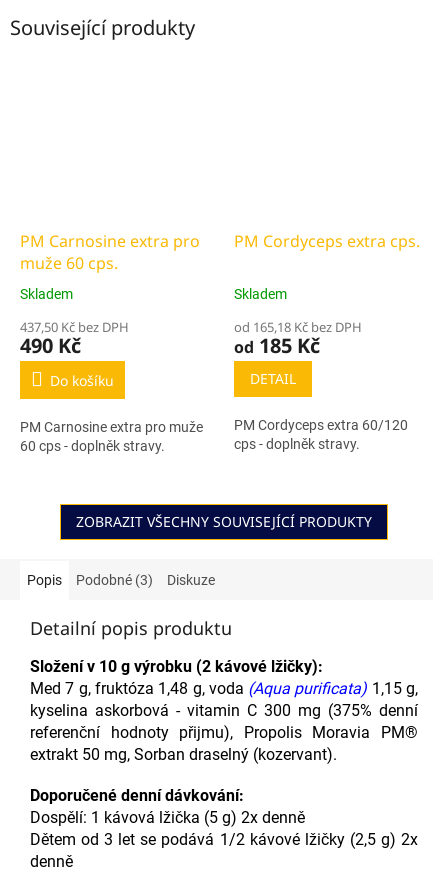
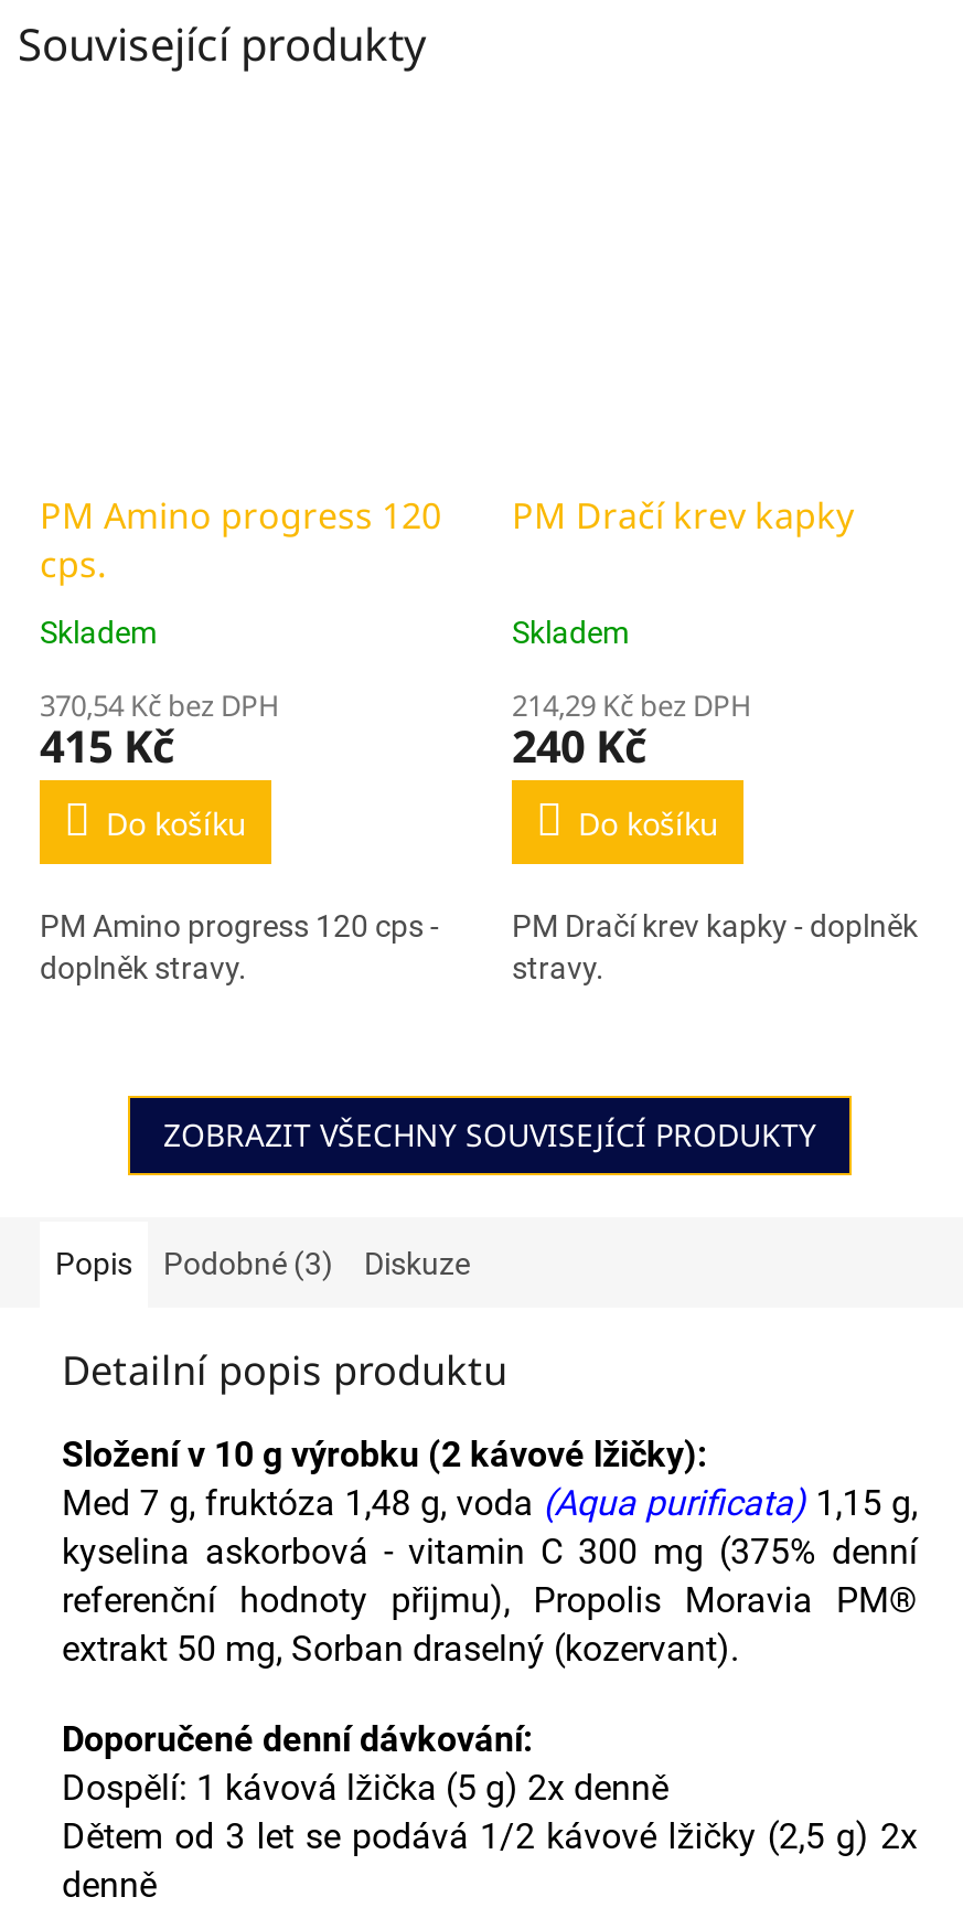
- PM Carnosine extra pro
- muže 60 cps.
+ PM Amino progress 120
+ cps.

- PM Cordyceps extra cps.
+ PM Dračí krev kapky

- 437,50 Kč bez DPH
+ 370,54 Kč bez DPH

- od 165,18 Kč bez DPH
- od185 Kč
- DETAIL
+ 214,29 Kč bez DPH
+ 240 Kč
+ Do košíku

- 490 Kč
+ 415 Kč

- PM Carnosine extra pro muže
- 60 cps - doplněk stravy.
+ PM Amino progress 120 cps -
+ doplněk stravy.

- PM Cordyceps extra 60/120
- cps - doplněk stravy.
+ PM Dračí krev kapky - doplněk
+ stravy.
